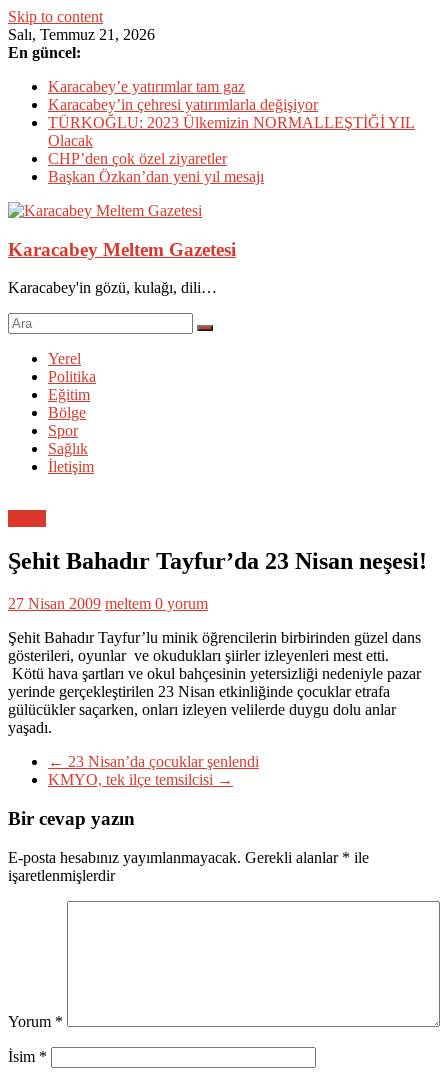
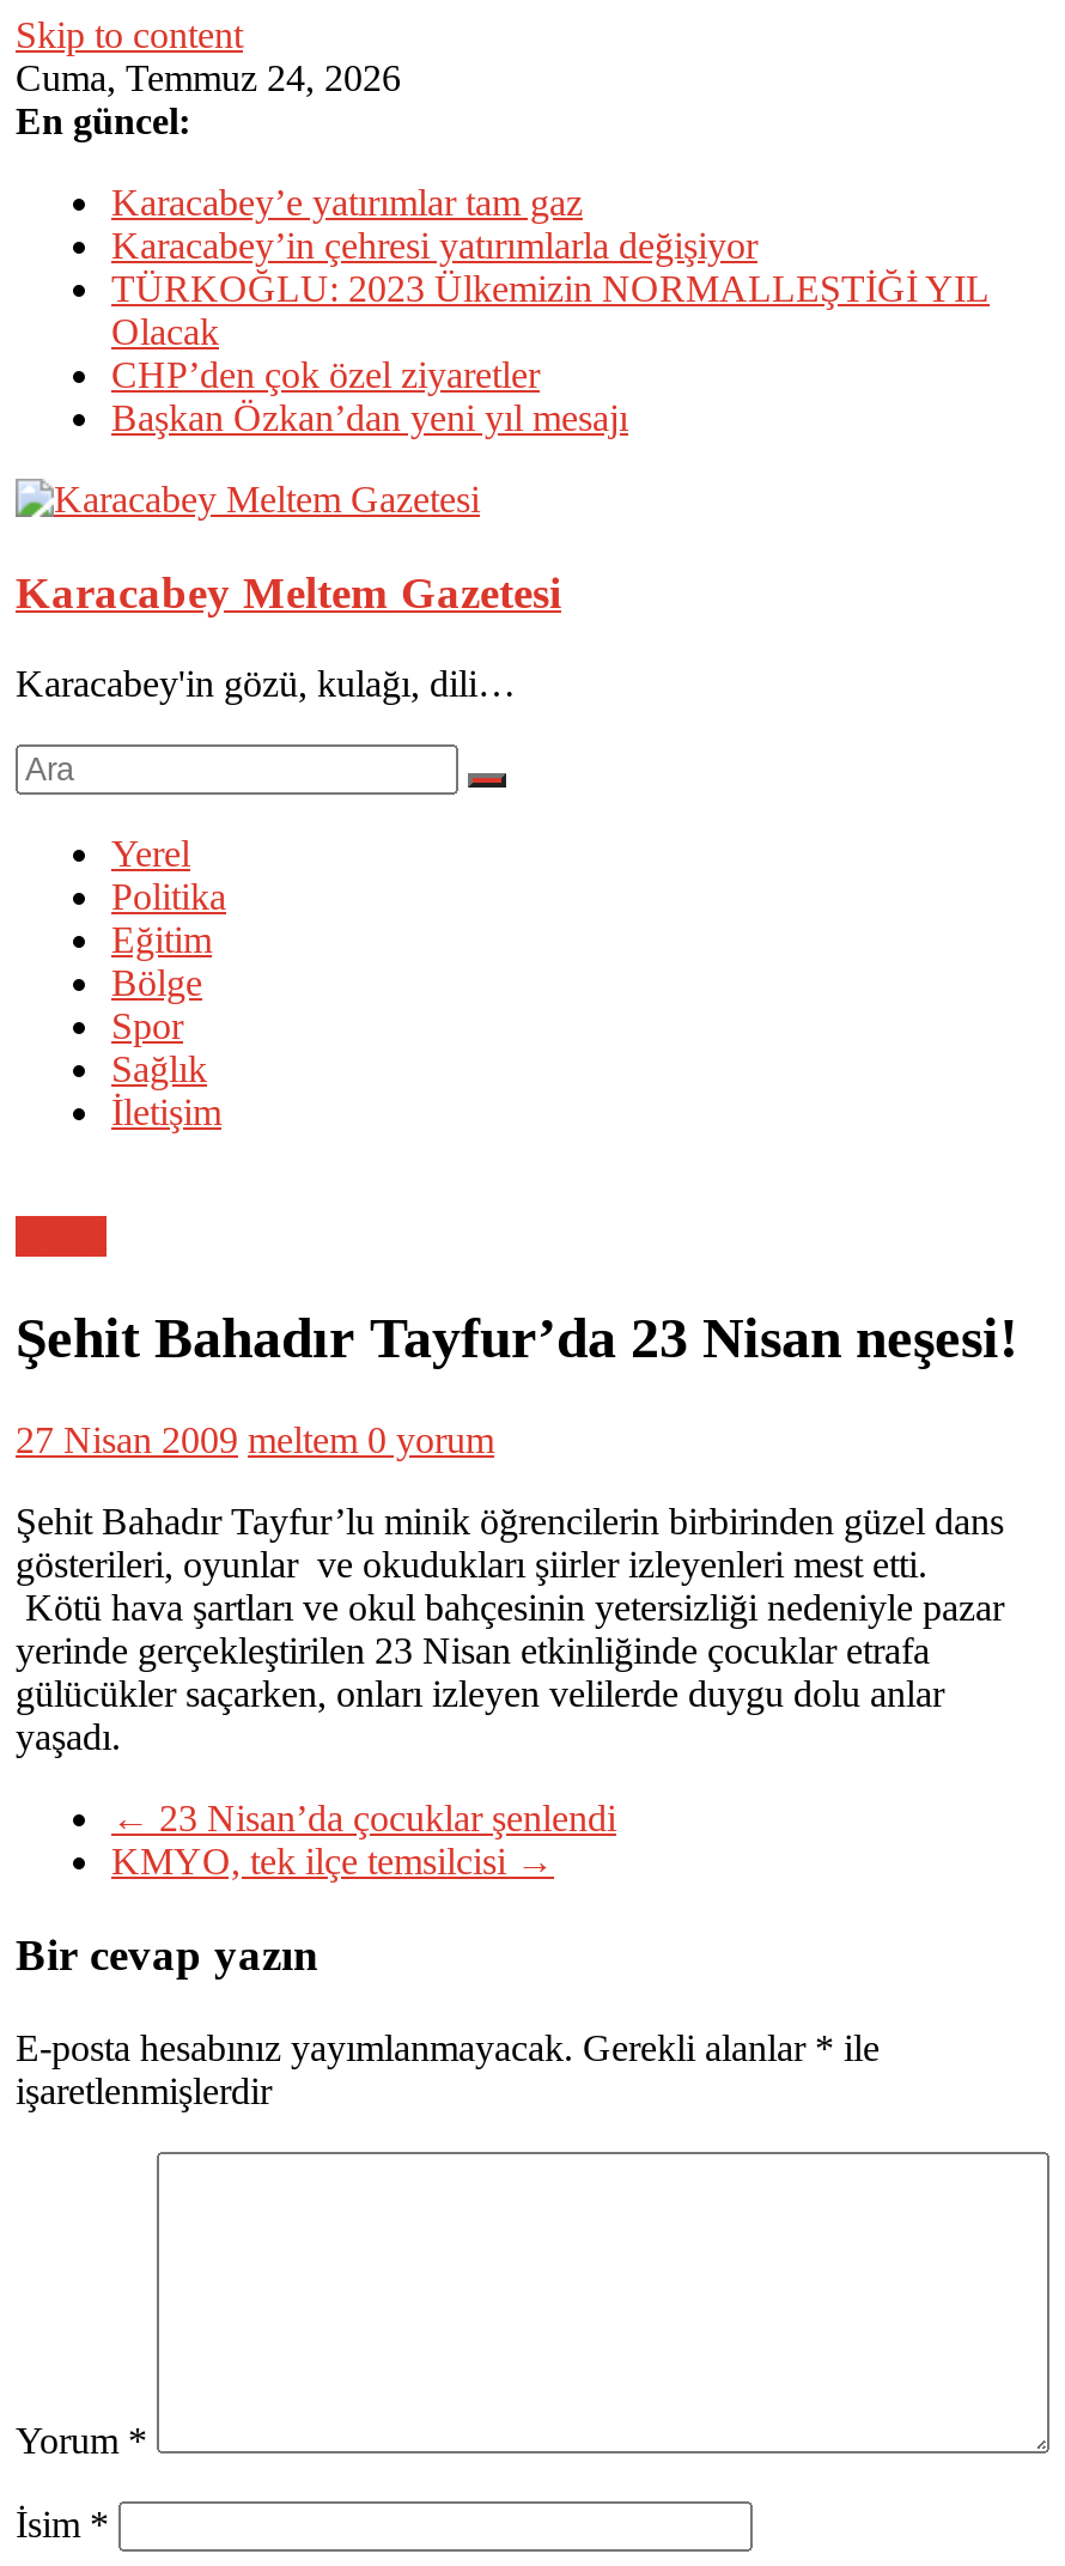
- Salı, Temmuz 21, 2026
+ Cuma, Temmuz 24, 2026
